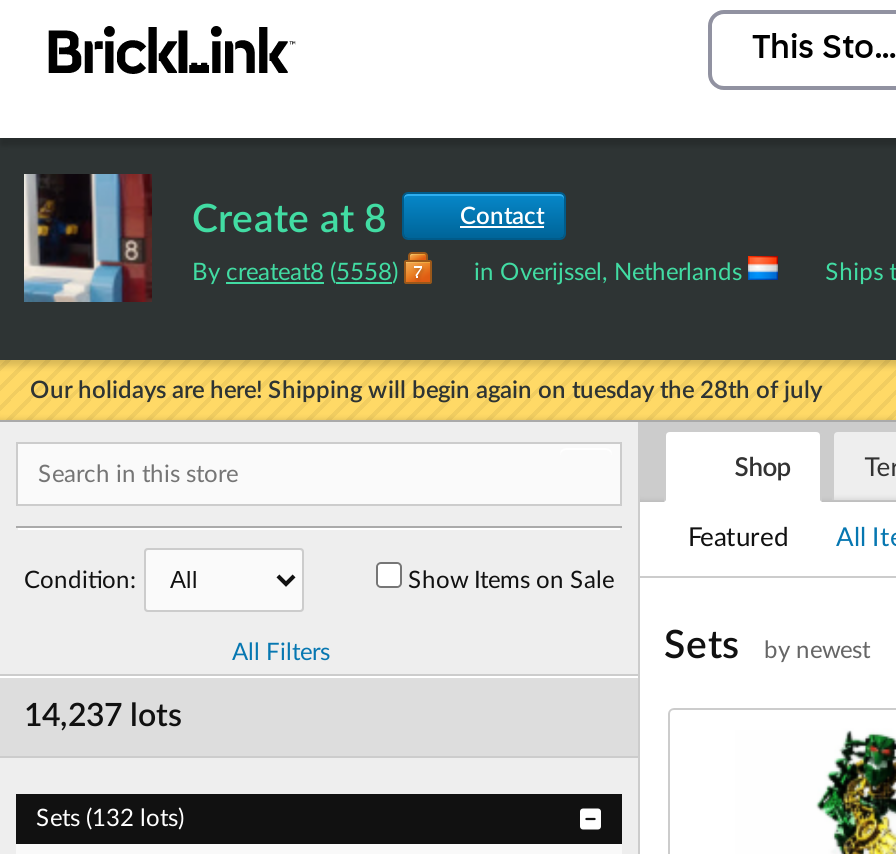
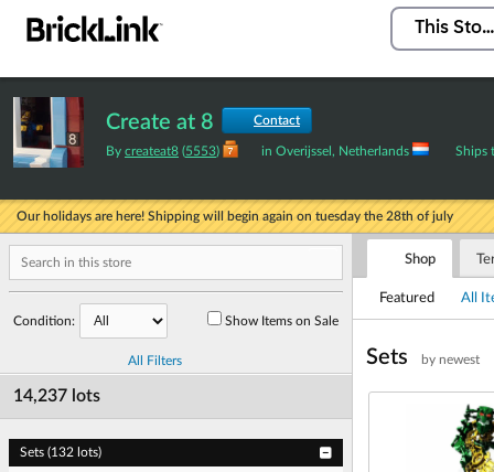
- By createat8 (5558)
+ By createat8 (5553)
